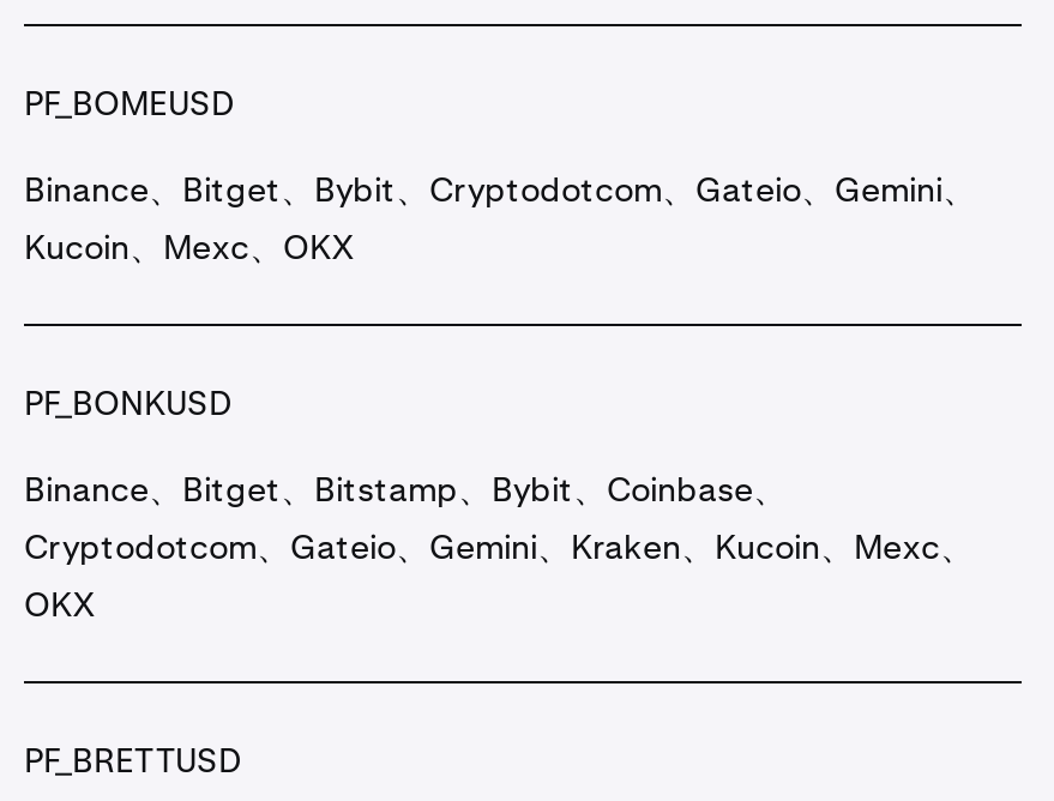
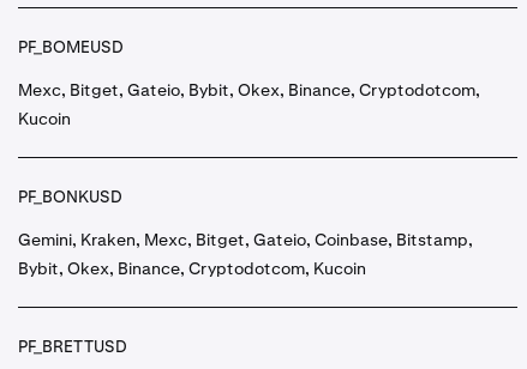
- Binance、Bitget、Bybit、Cryptodotcom、Gateio、Gemini、
- Kucoin、Mexc、OKX
+ Mexc, Bitget, Gateio, Bybit, Okex, Binance, Cryptodotcom,
+ Kucoin

- Binance、Bitget、Bitstamp、Bybit、Coinbase、
- Cryptodotcom、Gateio、Gemini、Kraken、Kucoin、Mexc、
- OKX
+ Gemini, Kraken, Mexc, Bitget, Gateio, Coinbase, Bitstamp,
+ Bybit, Okex, Binance, Cryptodotcom, Kucoin
